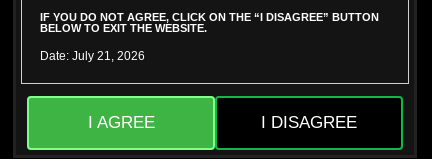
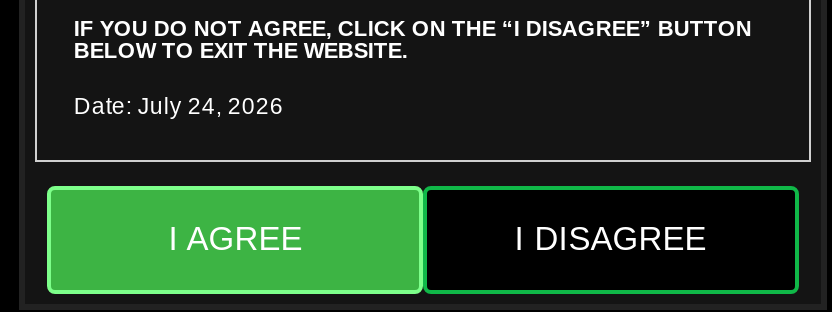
- Date: July 21, 2026
+ Date: July 24, 2026
